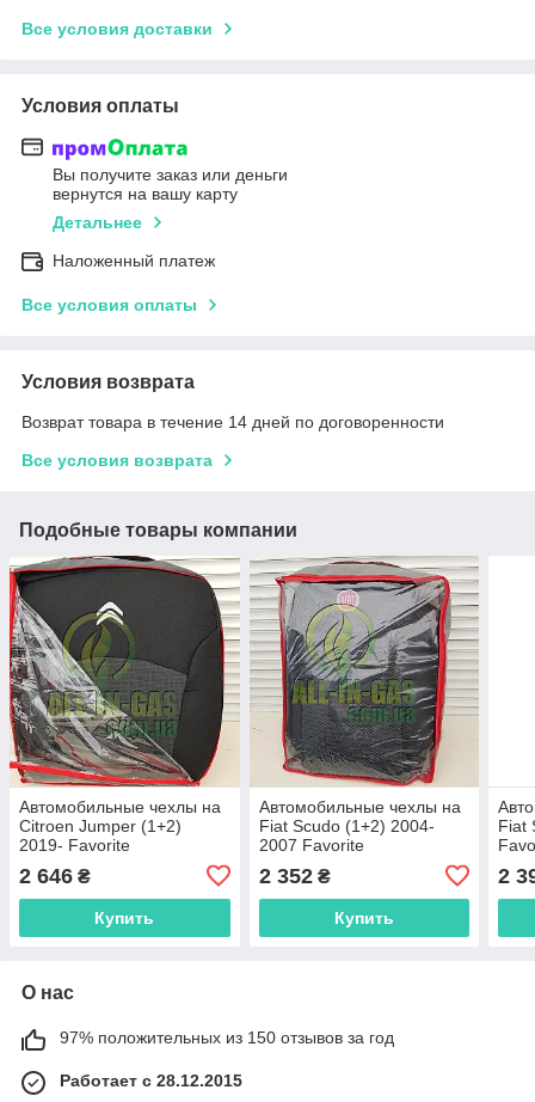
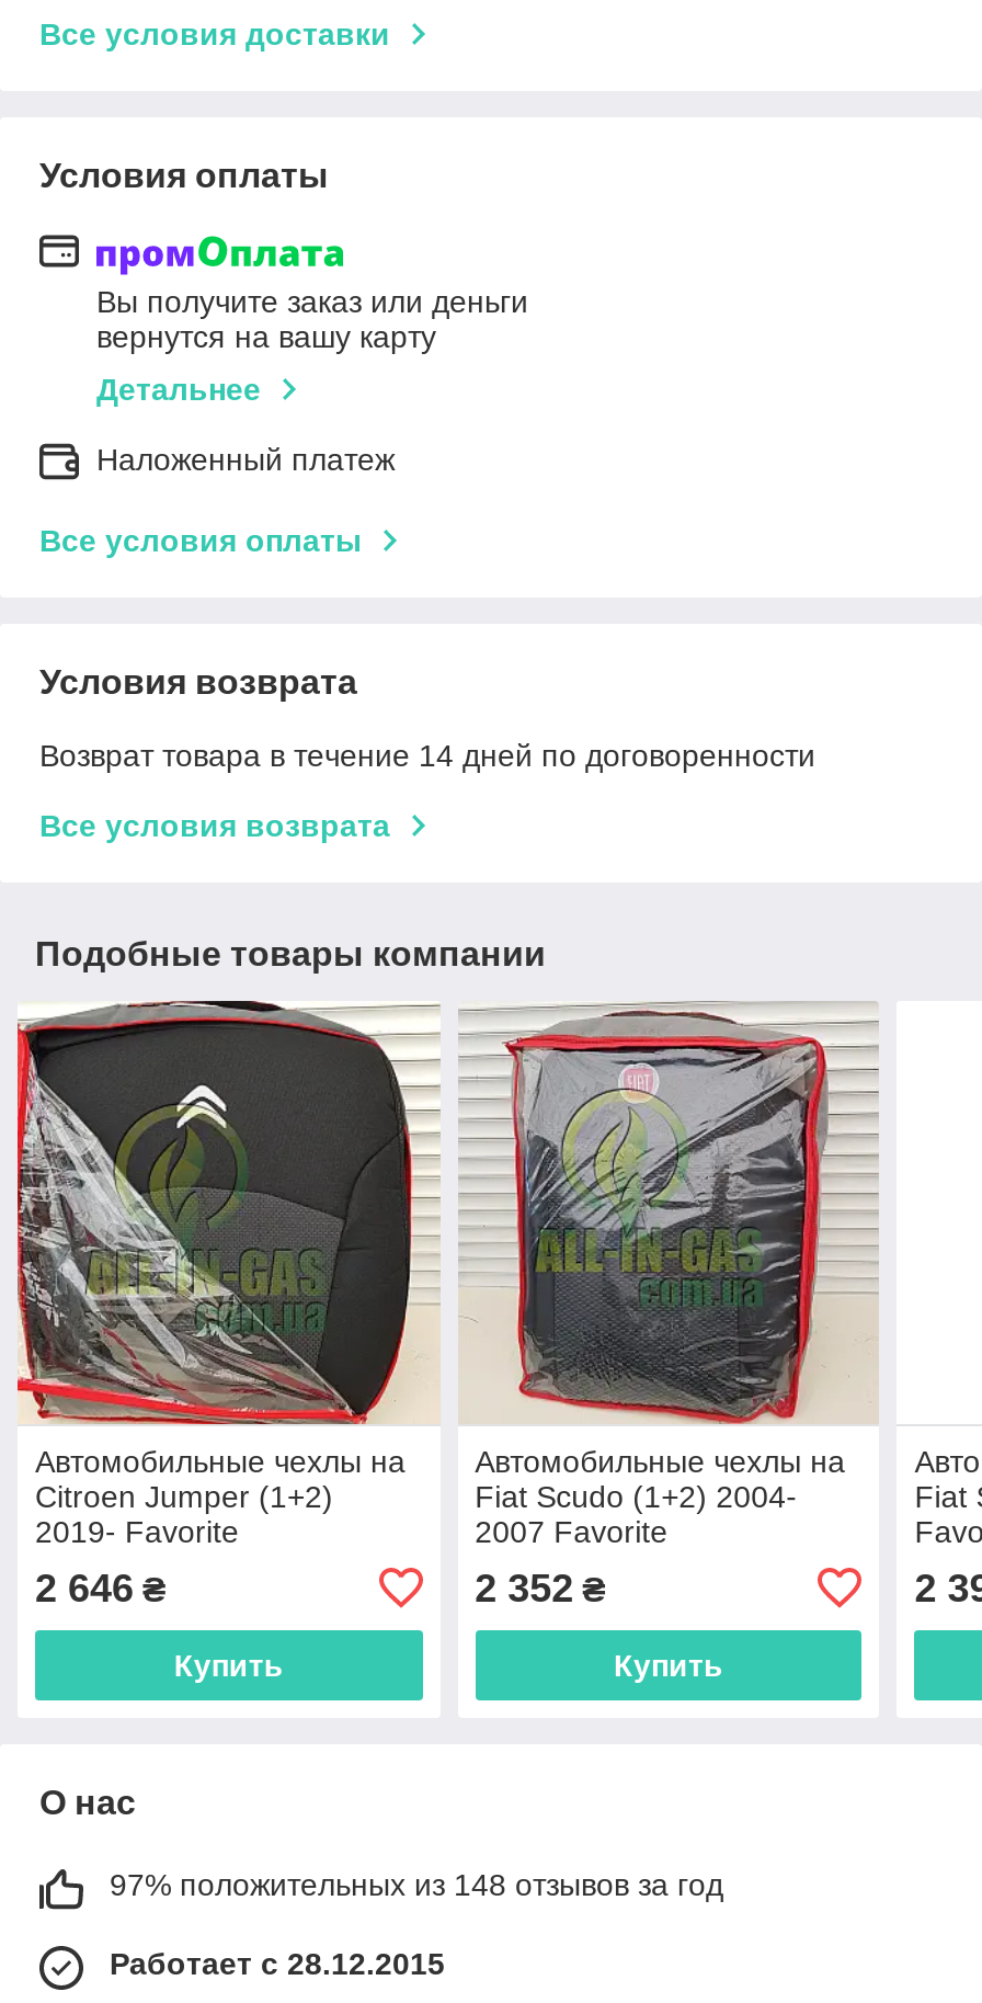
- 97% положительных из 150 отзывов за год
+ 97% положительных из 148 отзывов за год
